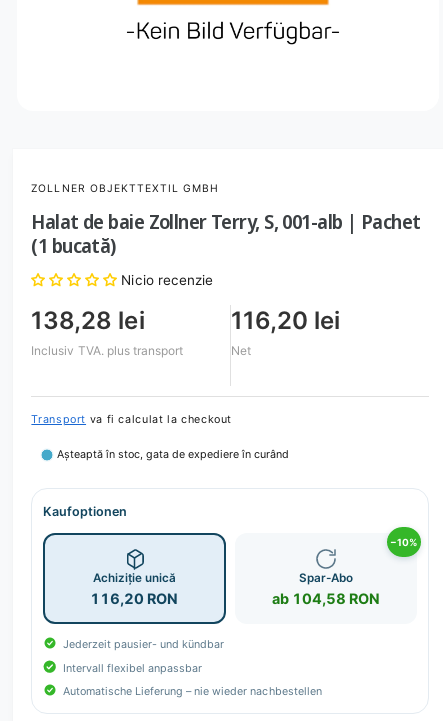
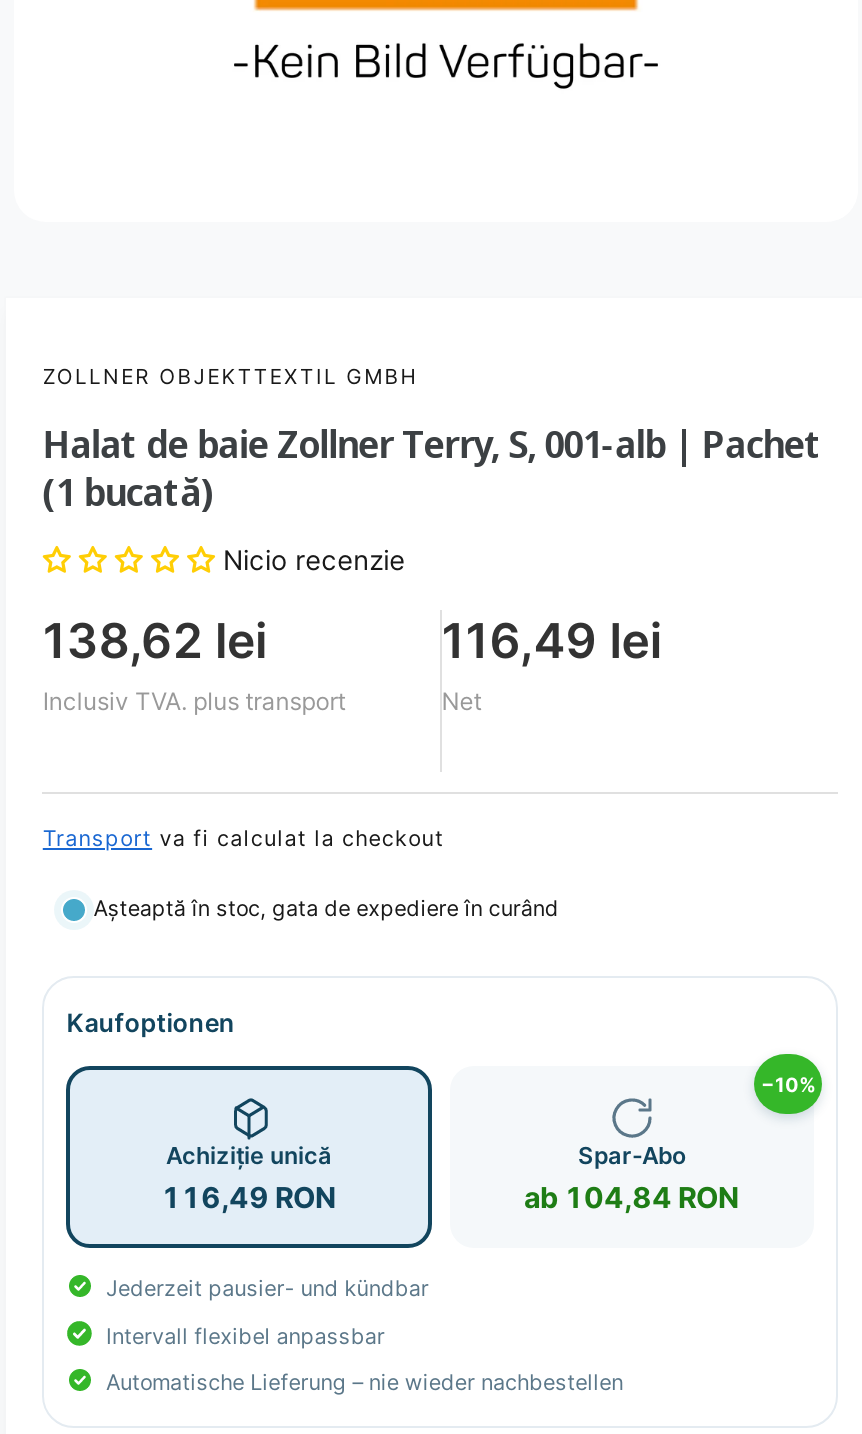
- 138,28 lei
+ 138,62 lei

- 116,20 lei
+ 116,49 lei

- 116,20 RON
+ 116,49 RON

- ab 104,58 RON
+ ab 104,84 RON
